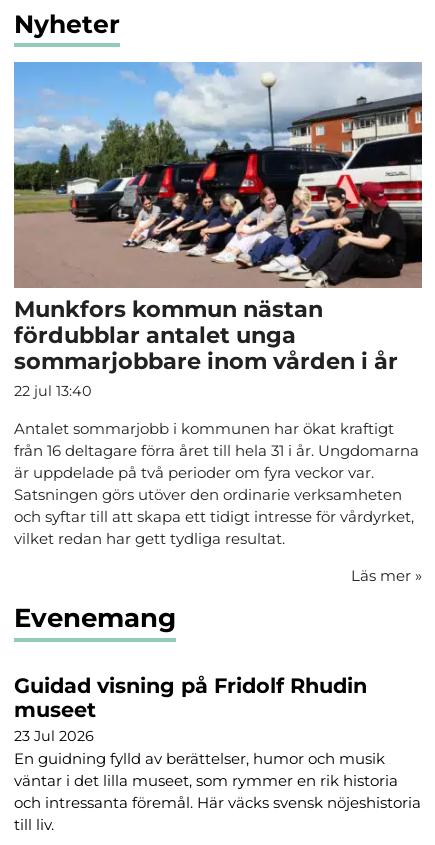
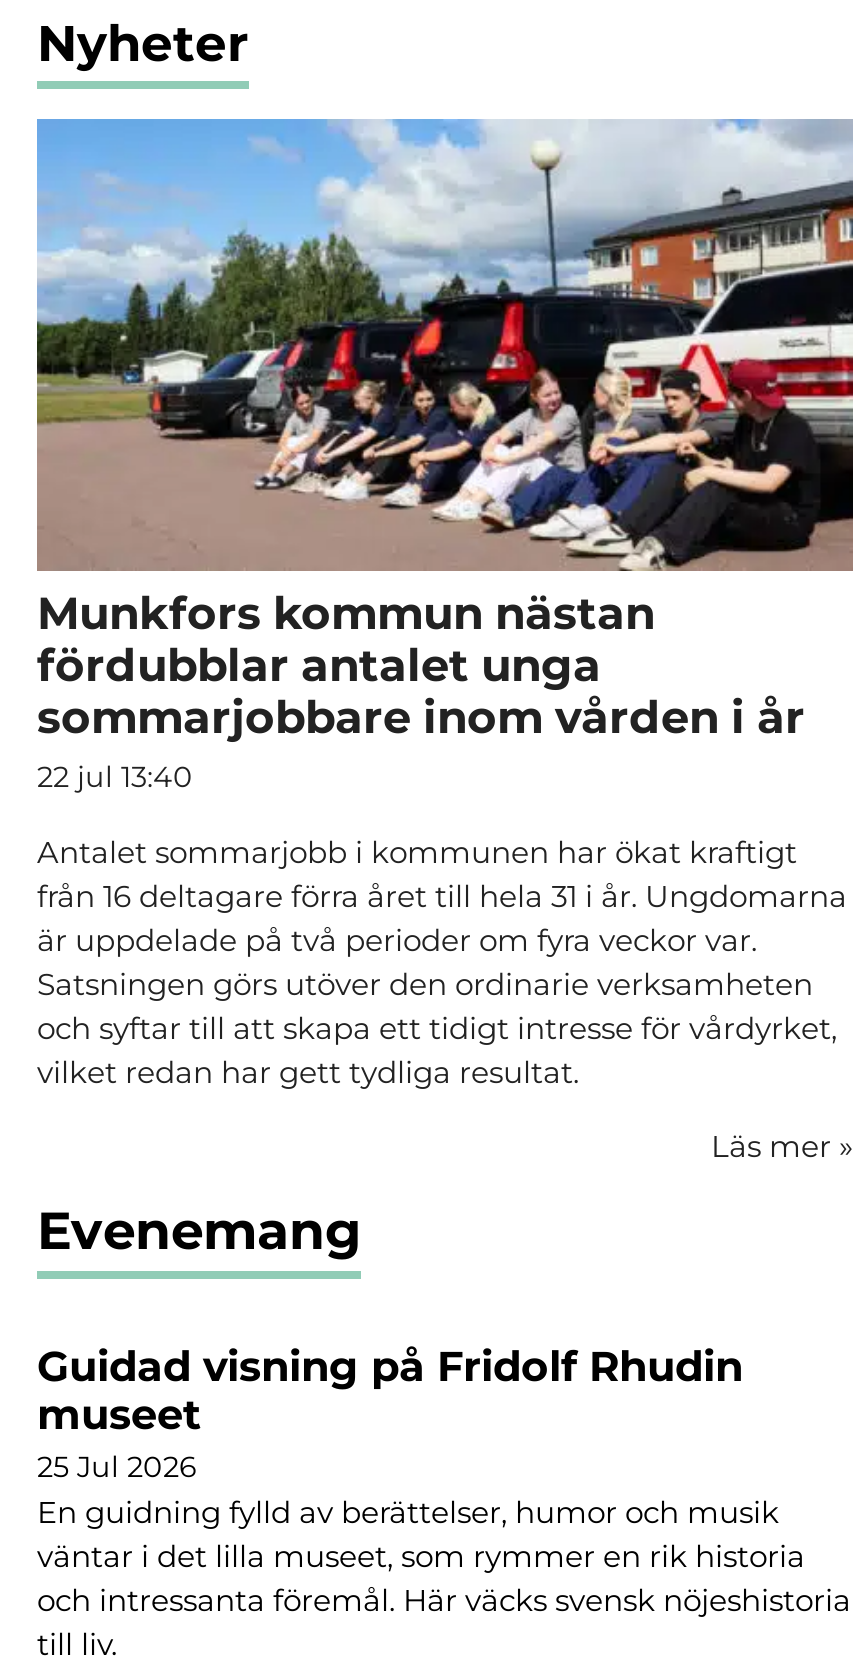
- 23 Jul 2026
+ 25 Jul 2026
